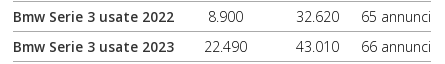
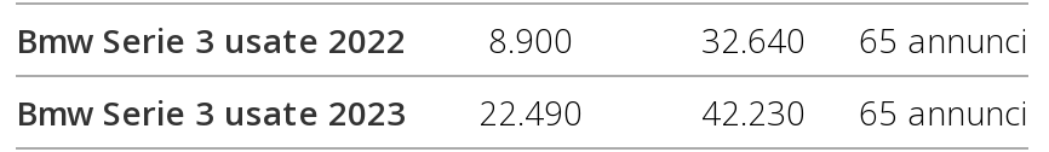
- 32.620 65 annunci
+ 32.640 65 annunci

- 43.010
+ 42.230

- 66 annunci
+ 65 annunci
